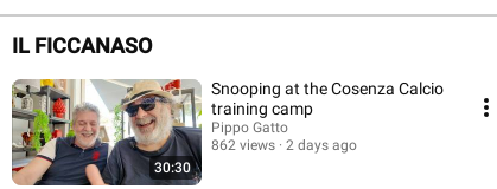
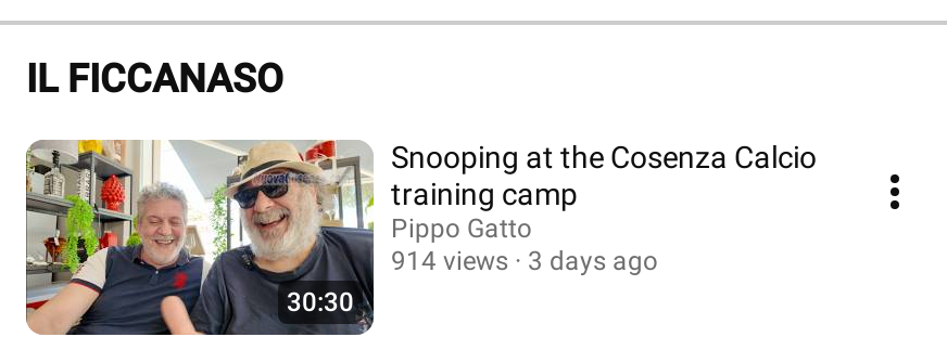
- 862 views
+ 914 views

- 2 days ago
+ 3 days ago
